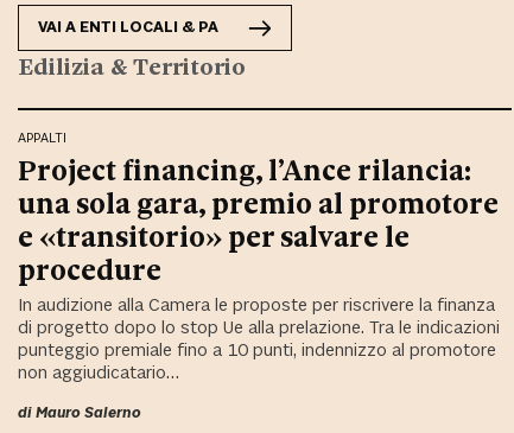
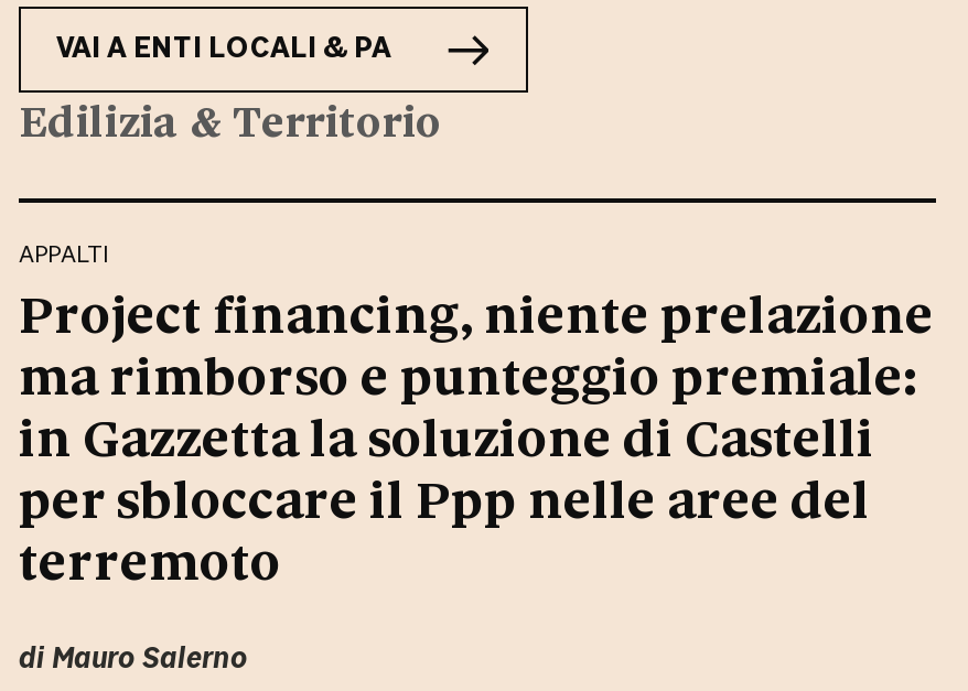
- Project financing, l’Ance rilancia:
- una sola gara, premio al promotore
- e «transitorio» per salvare le
- procedure
- In audizione alla Camera le proposte per riscrivere la finanza
- di progetto dopo lo stop Ue alla prelazione. Tra le indicazioni
- punteggio premiale fino a 10 punti, indennizzo al promotore
- non aggiudicatario…
+ Project financing, niente prelazione
+ ma rimborso e punteggio premiale:
+ in Gazzetta la soluzione di Castelli
+ per sbloccare il Ppp nelle aree del
+ terremoto
